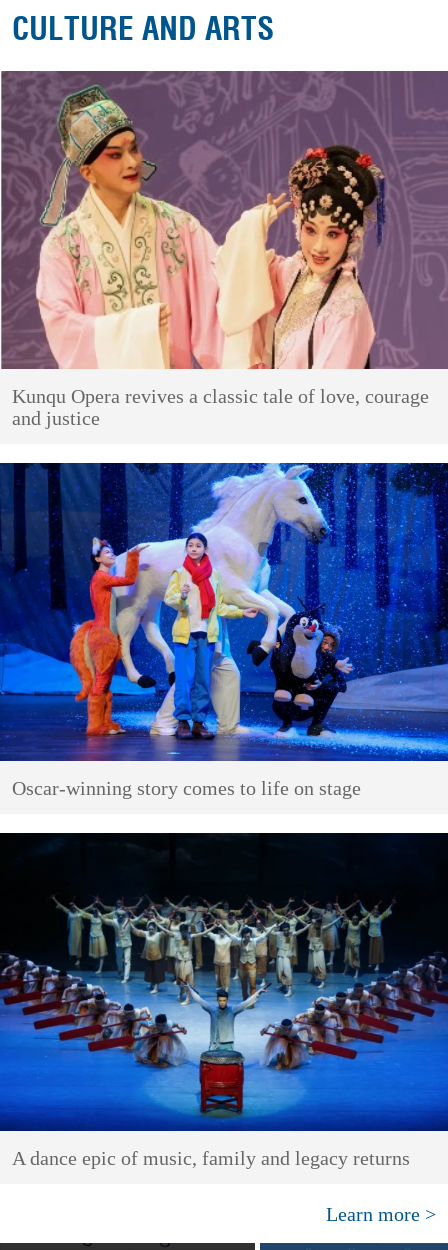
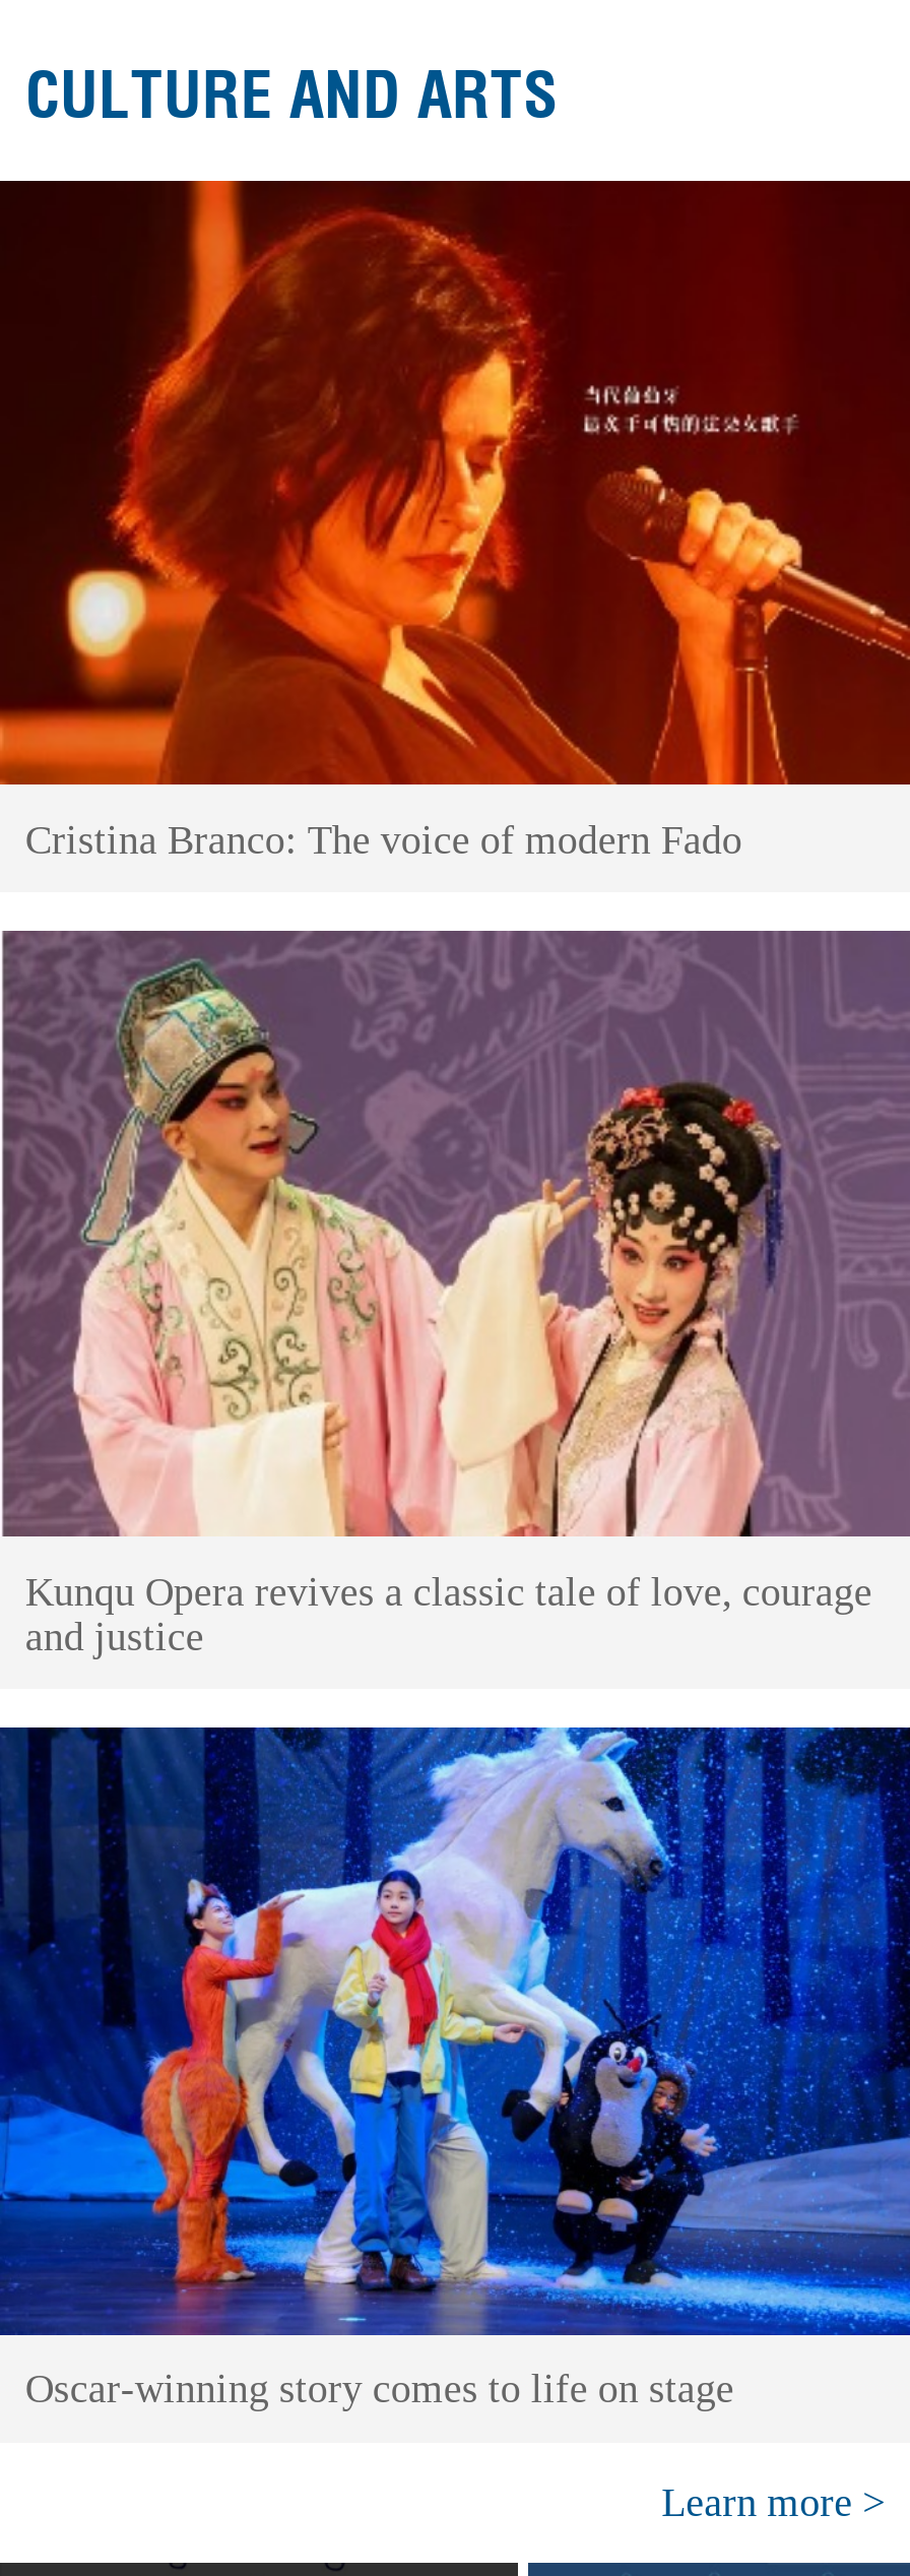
+ [image]
+ Cristina Branco: The voice of modern Fado

moved down: [image] | Kunqu Opera revives a classic tale of love, courage | and justice | Oscar-winning story comes to life on stage

- [image]
- A dance epic of music, family and legacy returns
